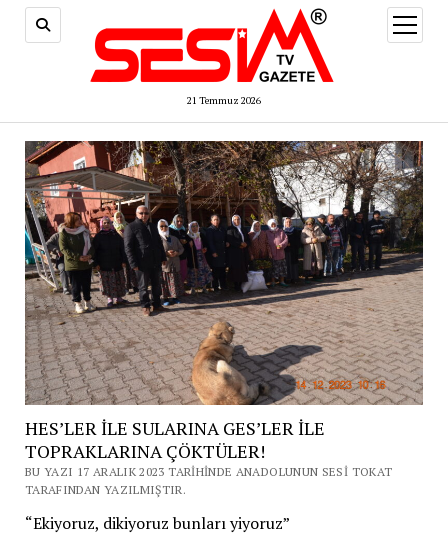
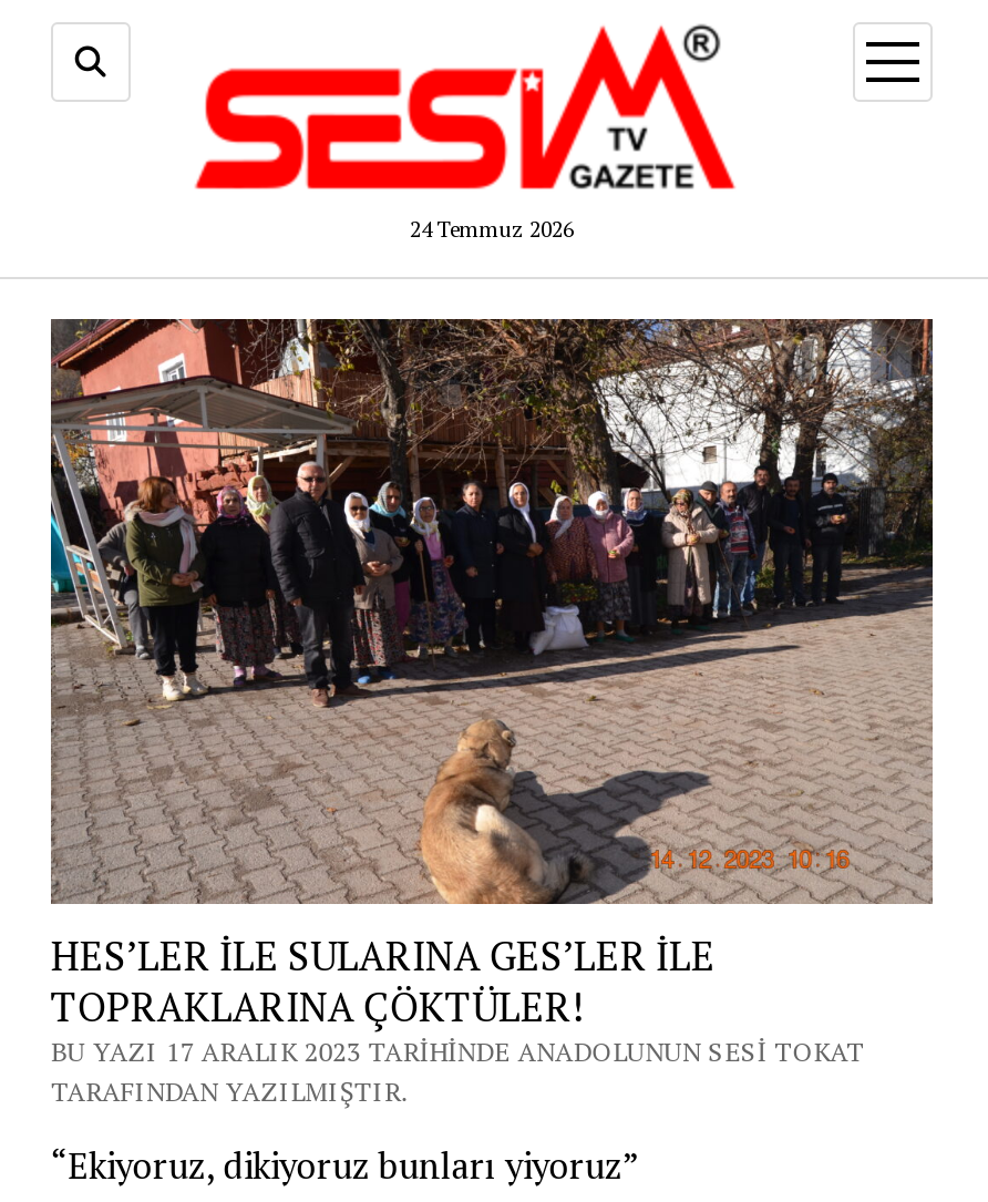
- 21 Temmuz 2026
+ 24 Temmuz 2026
